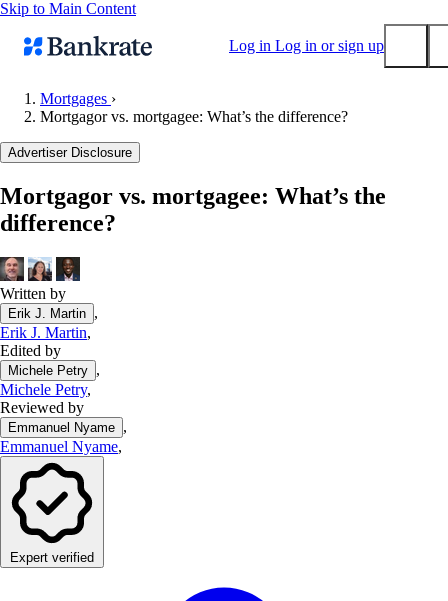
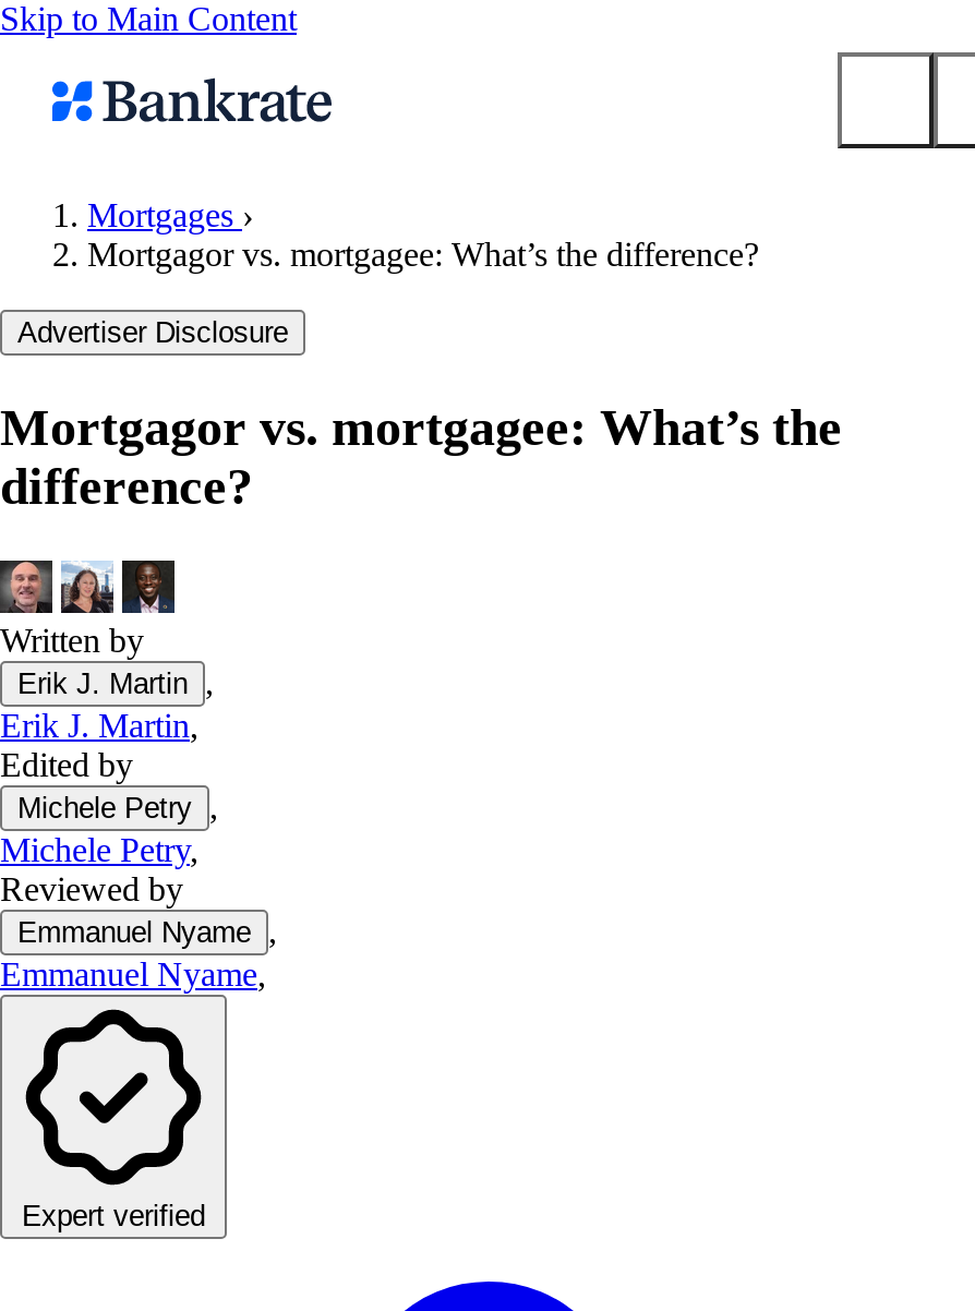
- Log in Log in or sign up
